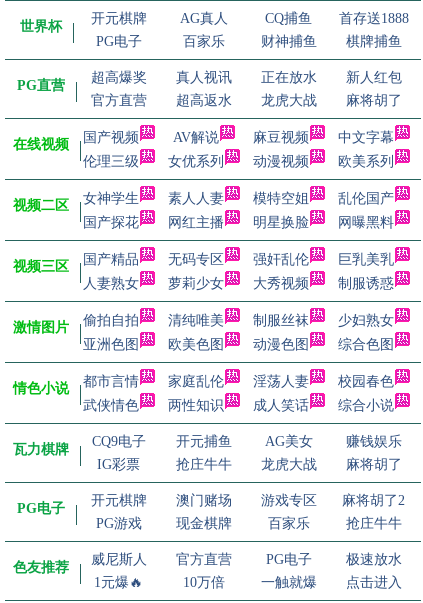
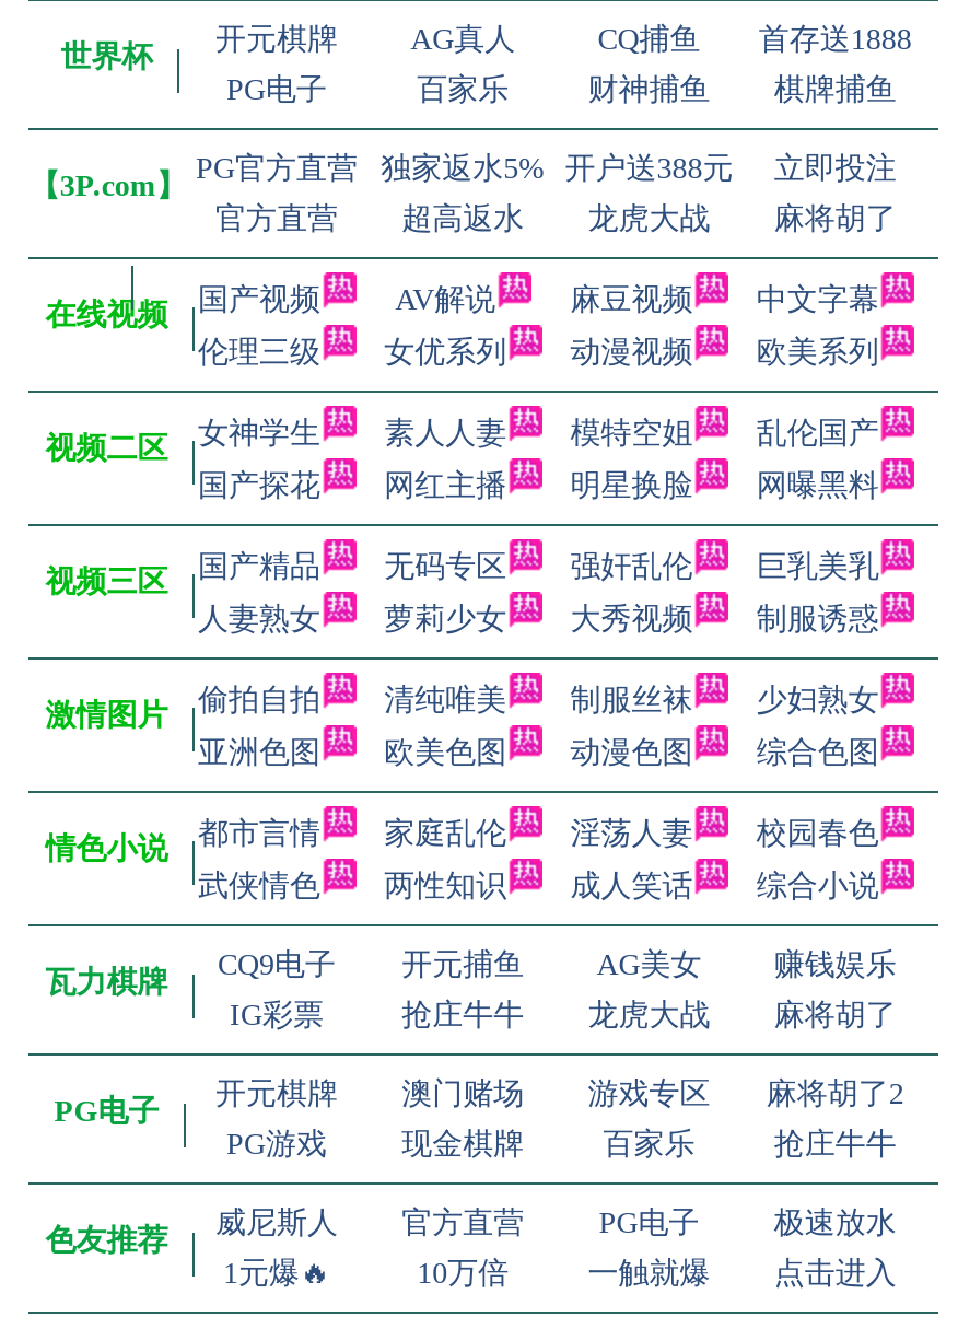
- 超高爆奖
- 真人视讯
- 正在放水
- 新人红包
+ PG官方直营
+ 独家返水5%
+ 开户送388元
+ 立即投注

- PG直营
+ 【3P.com】
